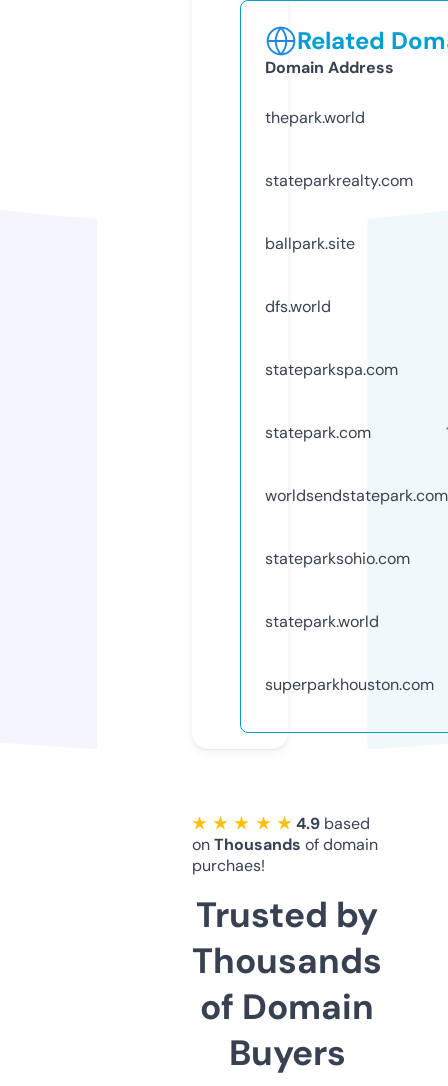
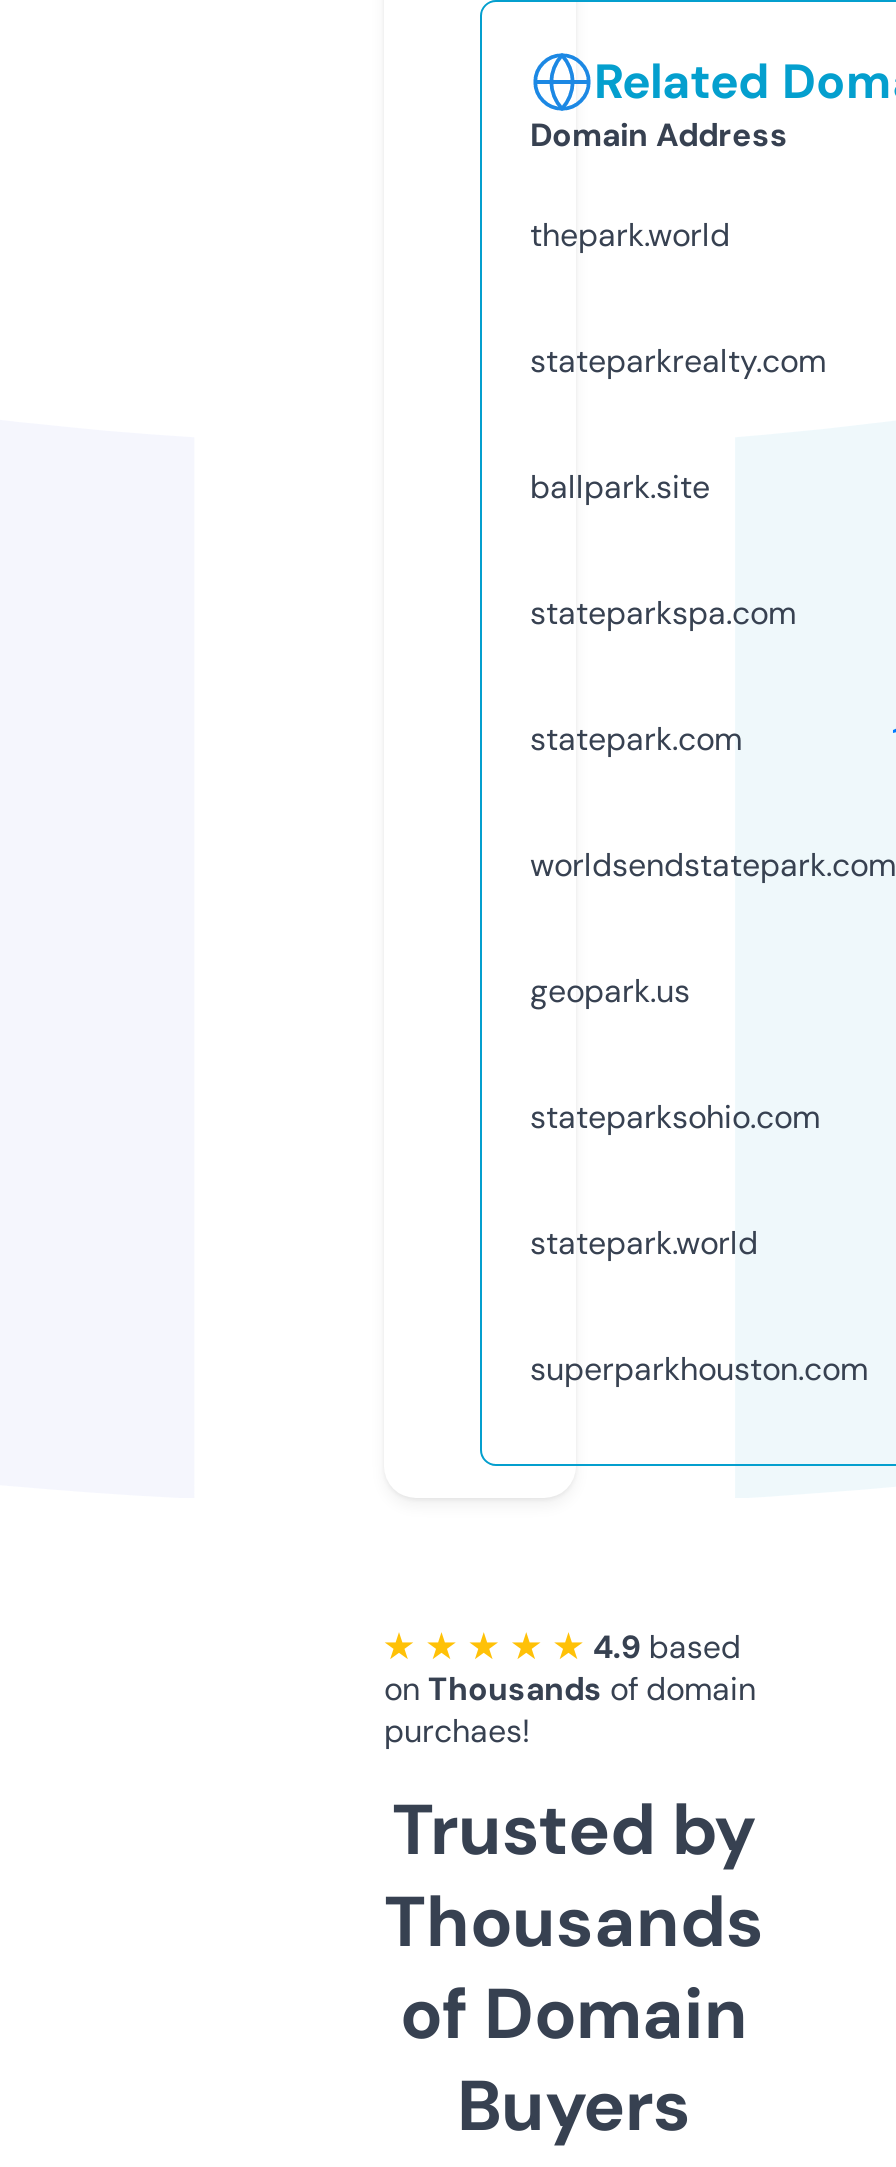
- dfs.world

moved up: stateparkspa.com | statepark.com | worldsendstatepark.com

+ geopark.us
